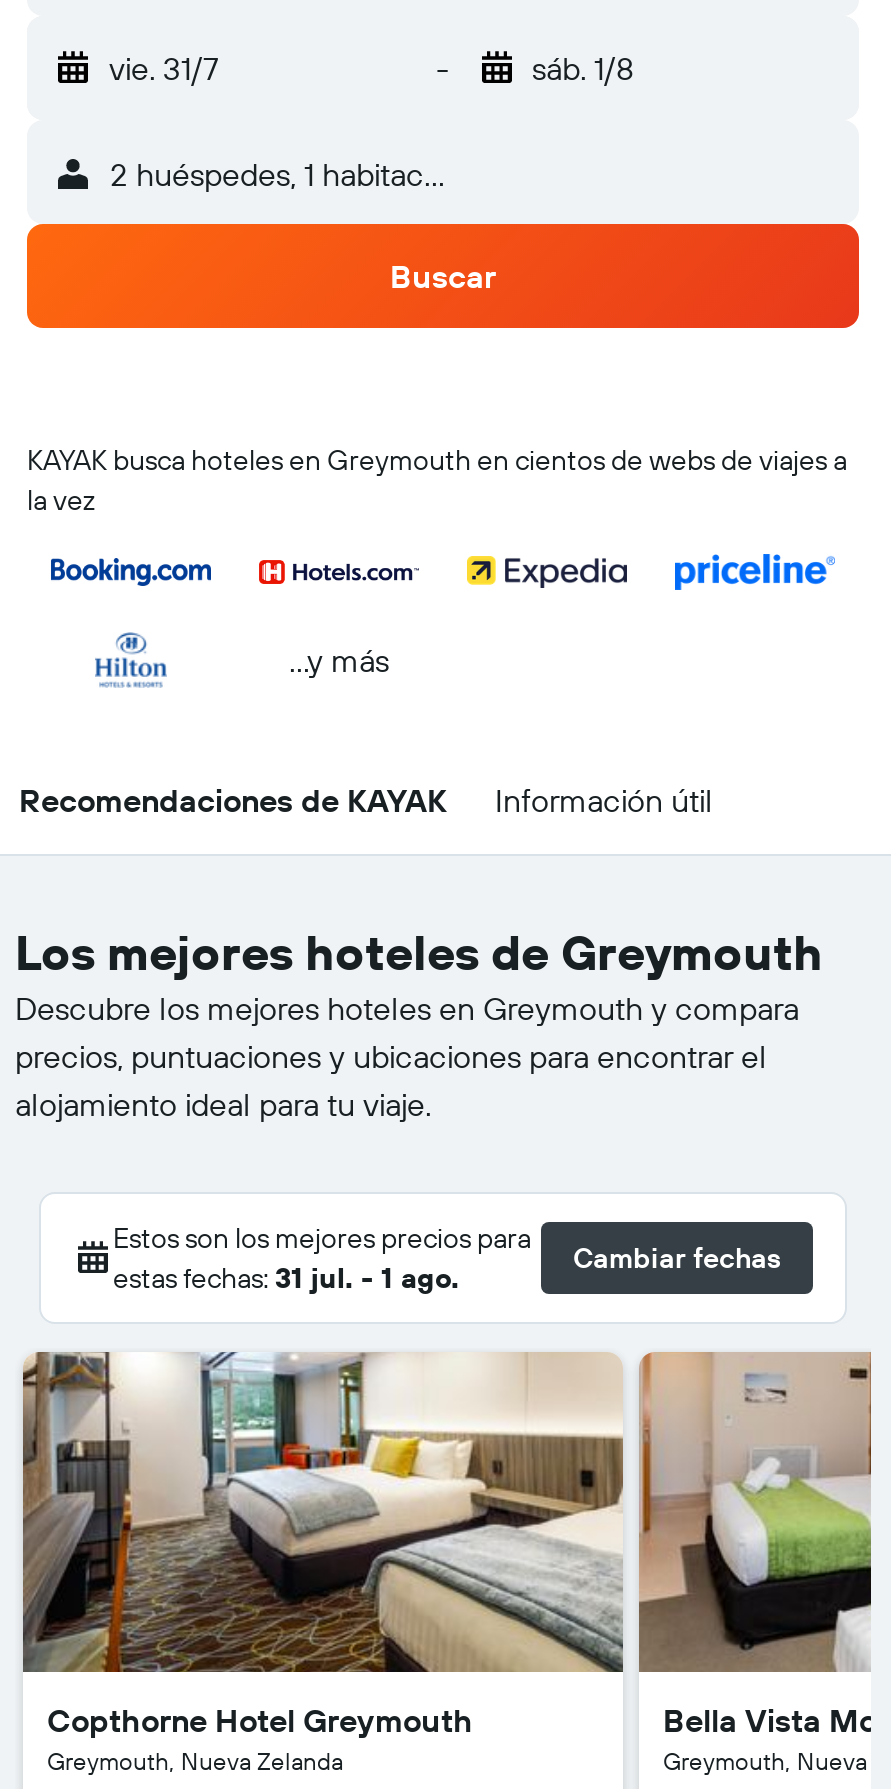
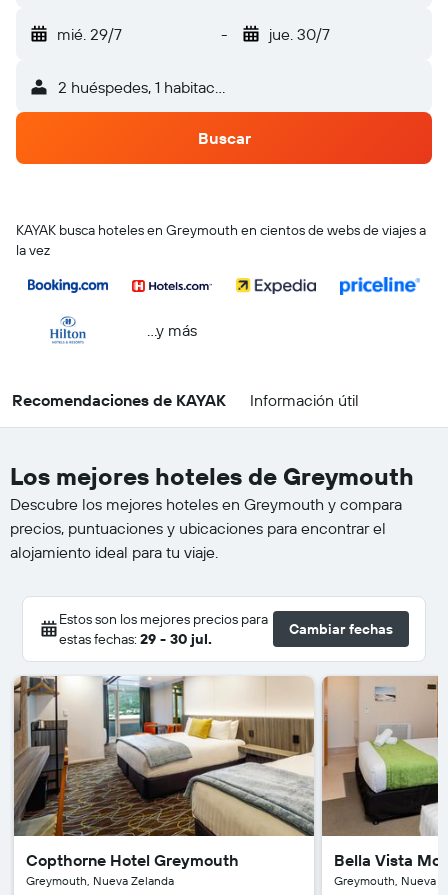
- vie. 31/7
+ mié. 29/7

- sáb. 1/8
+ jue. 30/7

- estas fechas: 31 jul. - 1 ago.
+ estas fechas: 29 - 30 jul.
